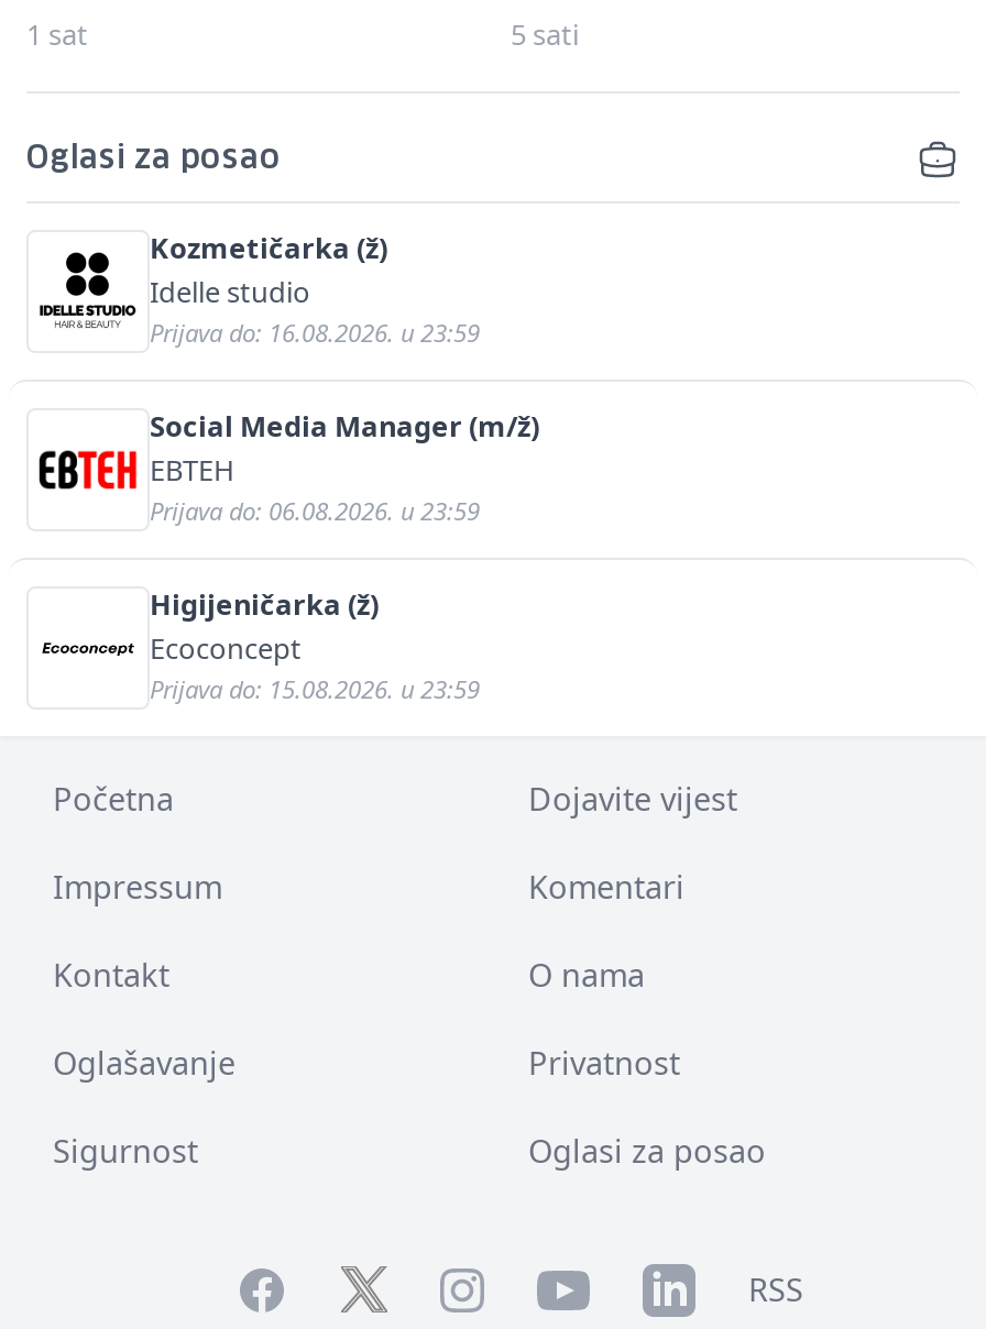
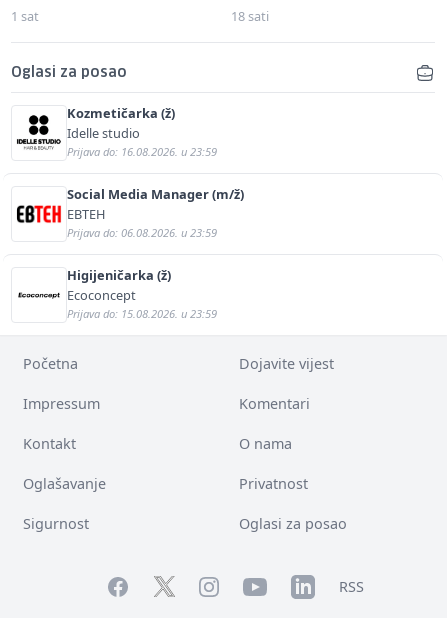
- 5 sati
+ 18 sati
